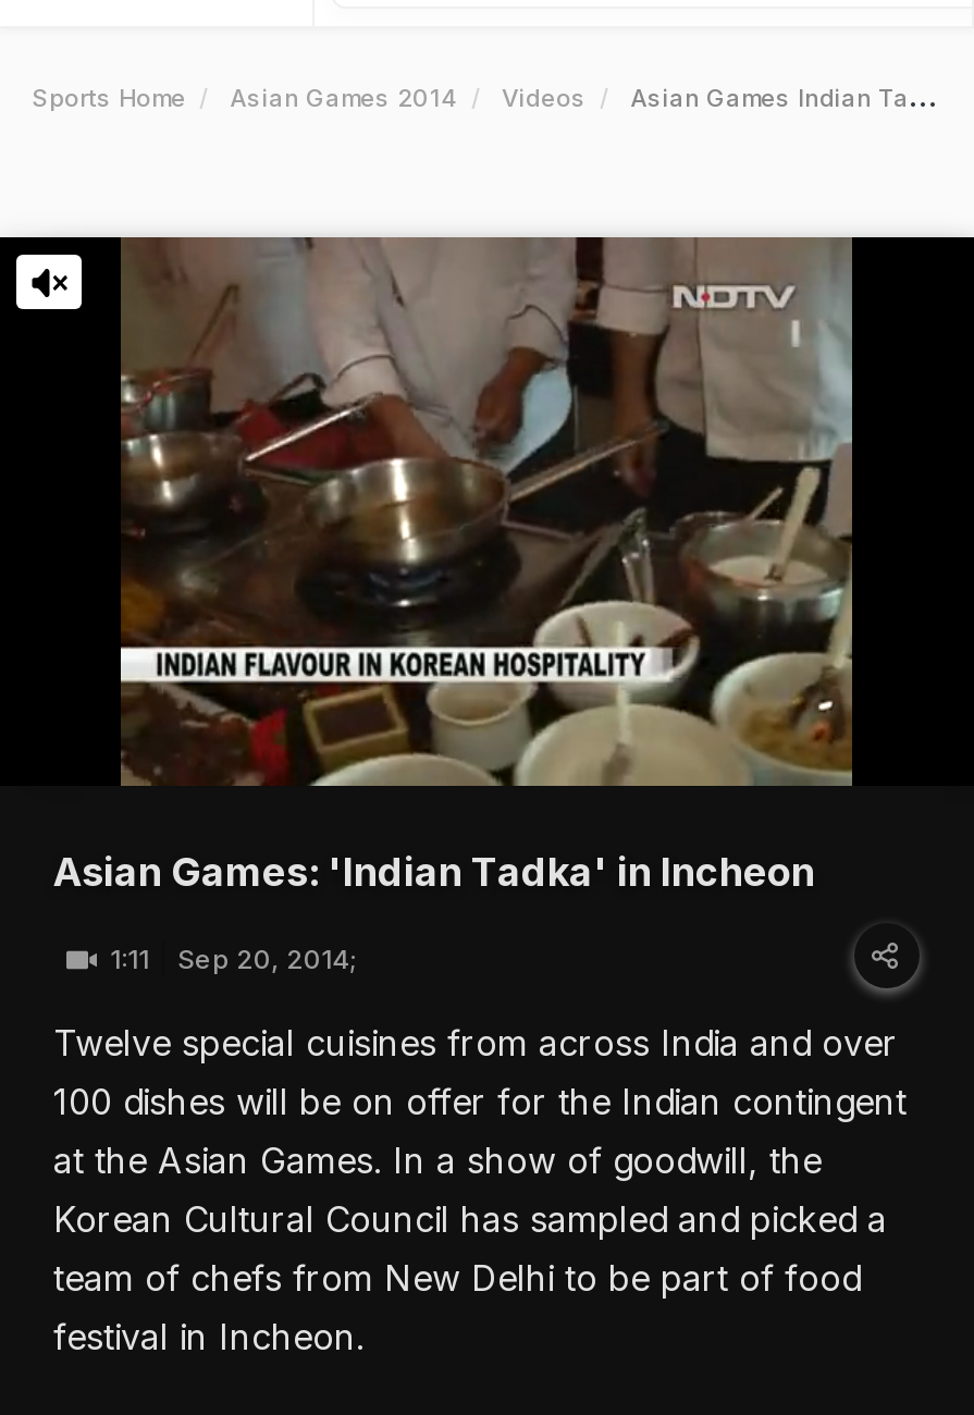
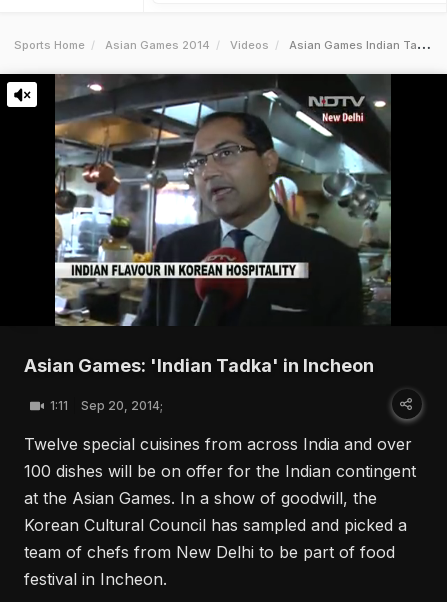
- [image]
+ [image]
